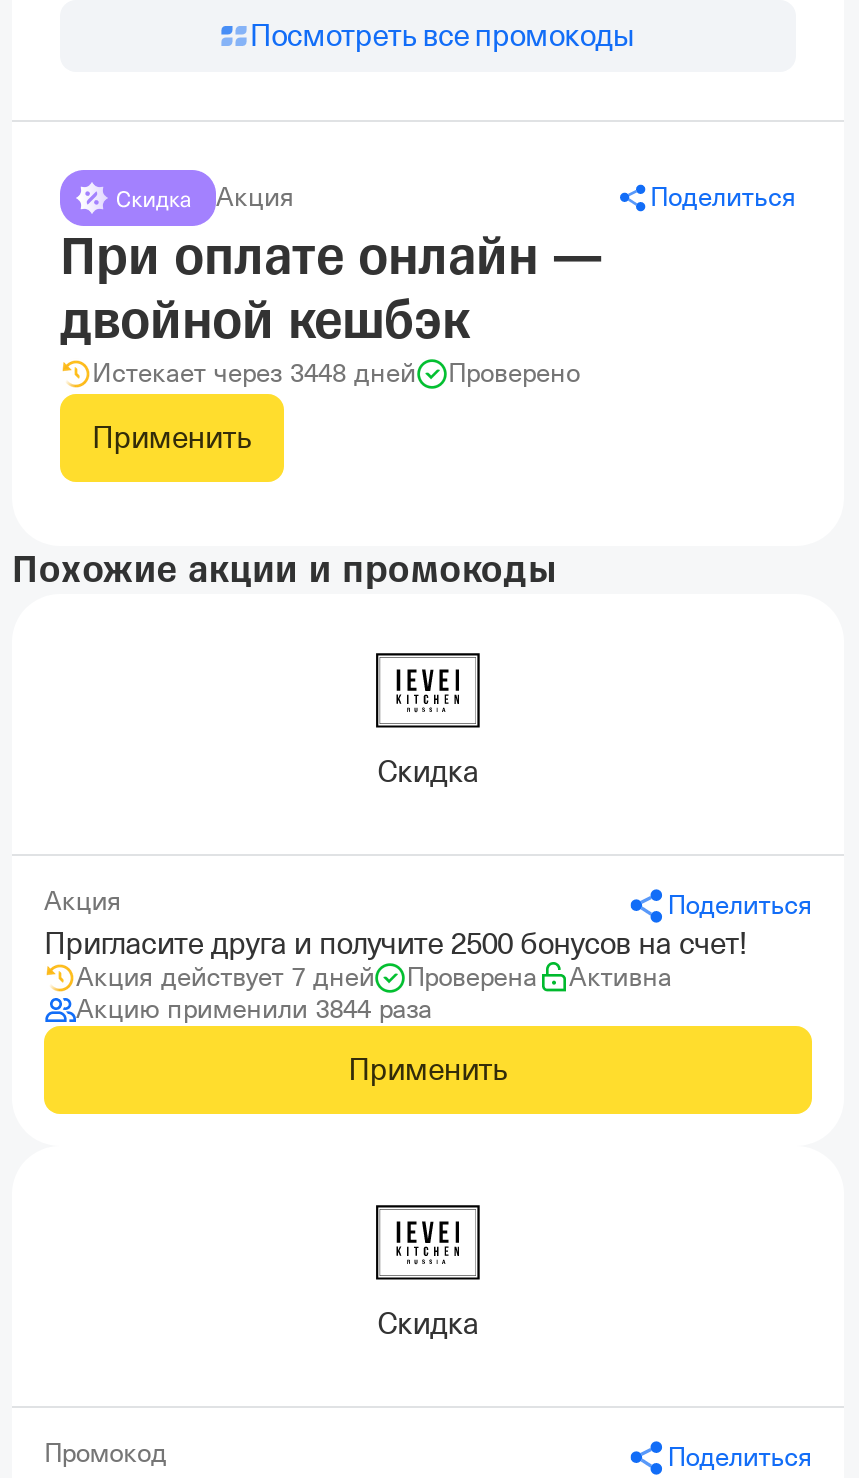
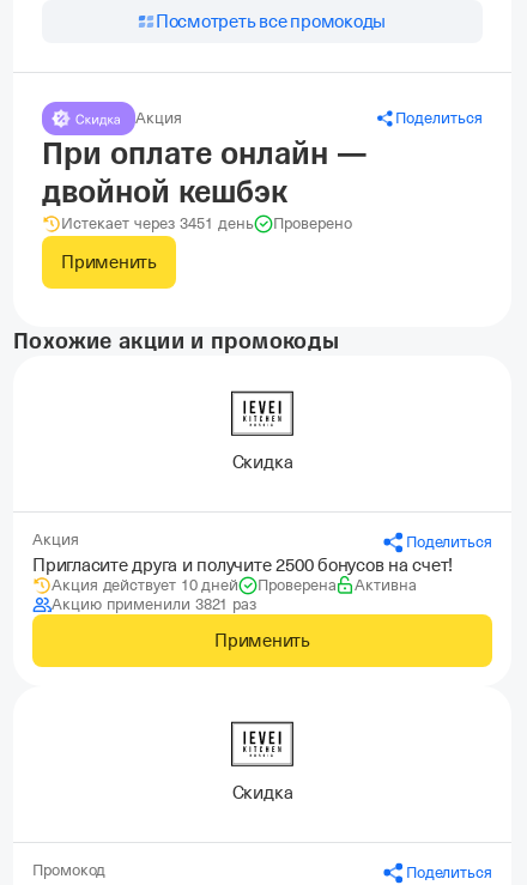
- Истекает через 3448 дней
+ Истекает через 3451 день

- Акция действует 7 дней
+ Акция действует 10 дней

- Акцию применили 3844 раза
+ Акцию применили 3821 раз
